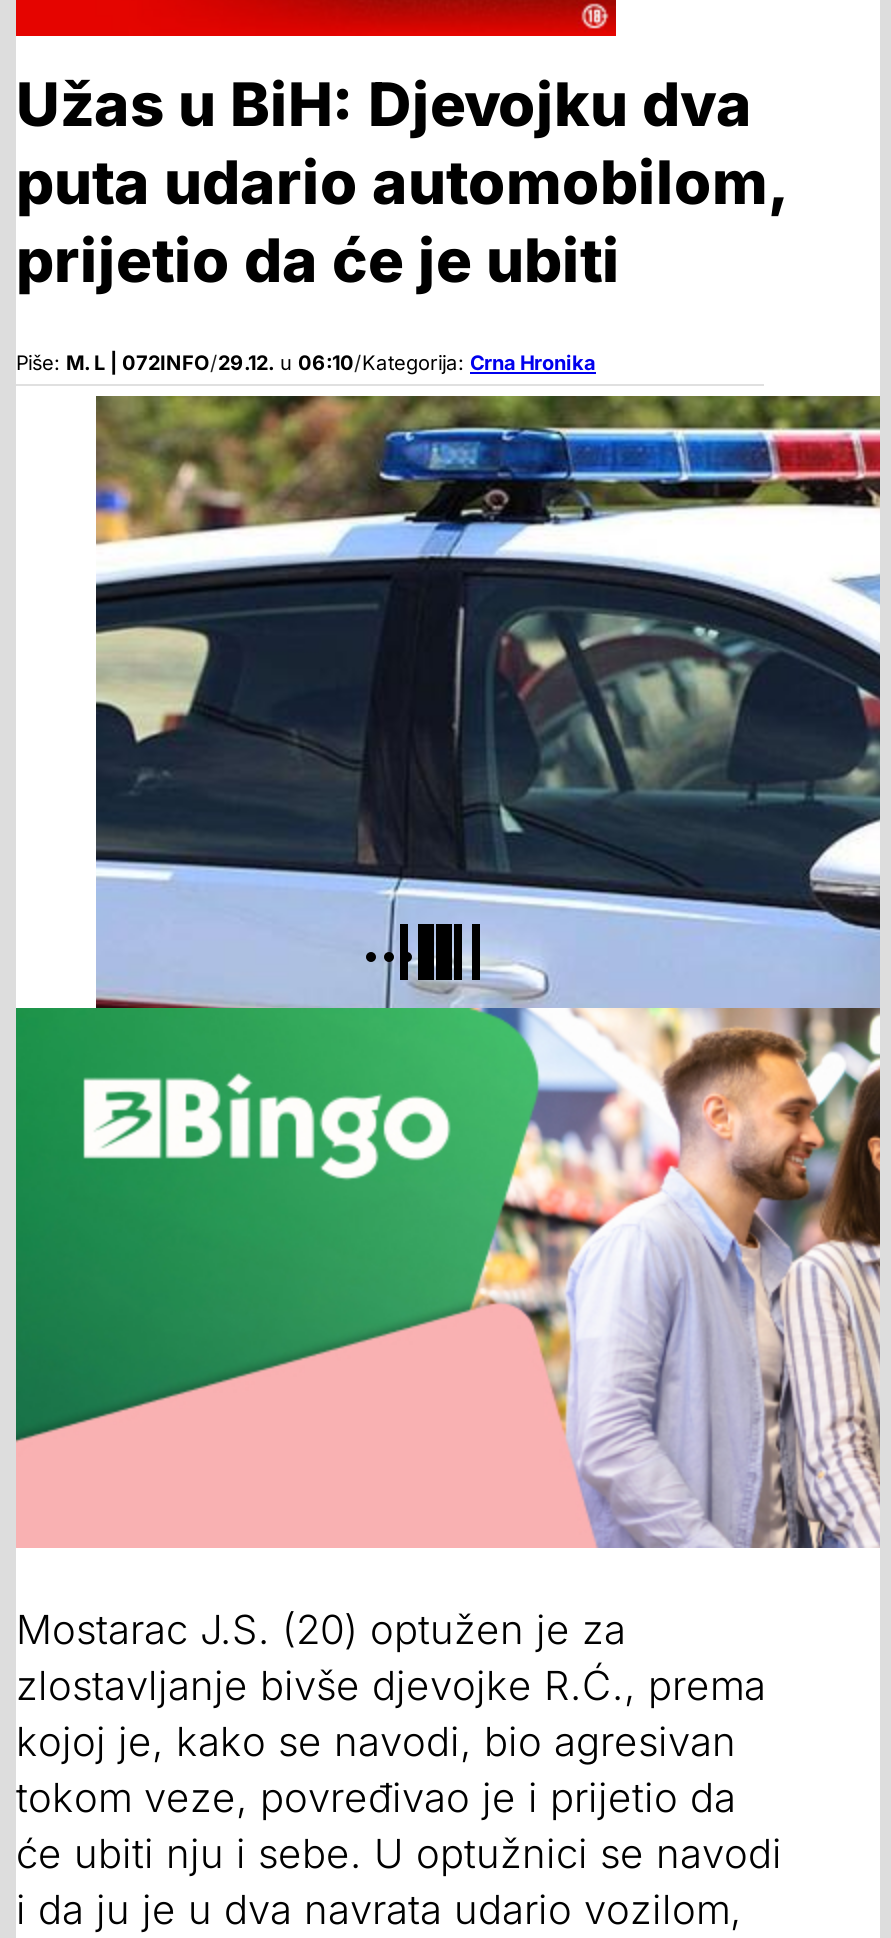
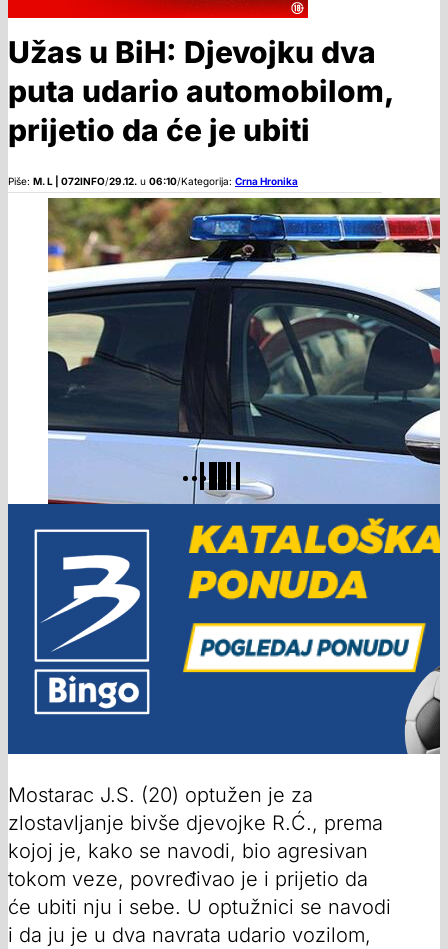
- [image]
+ [image]
